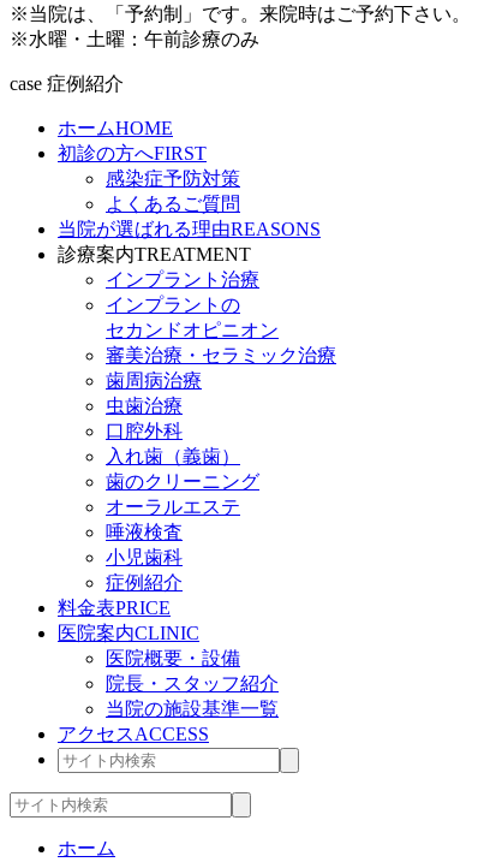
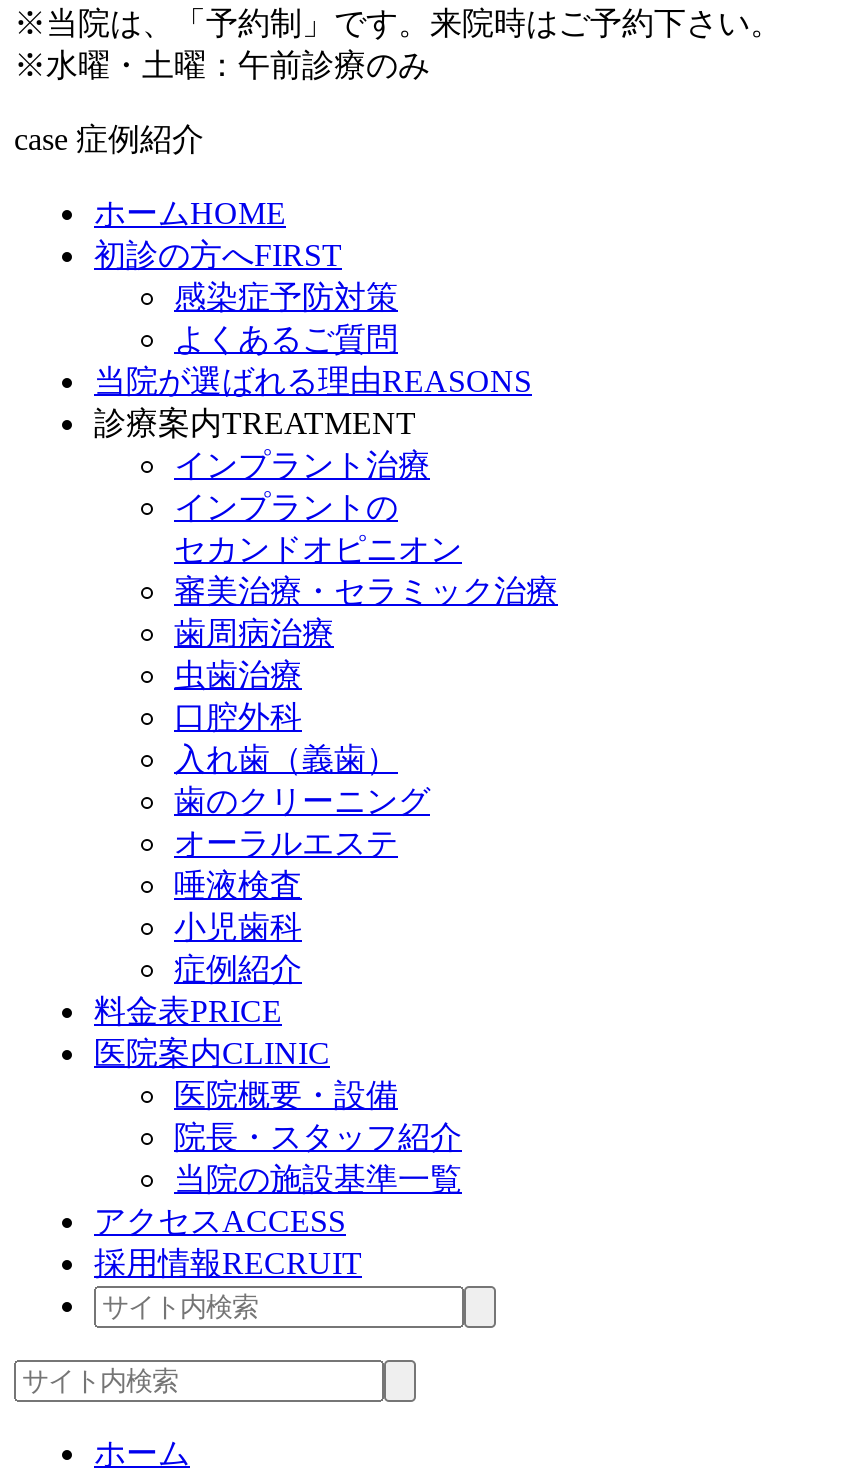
+ 採用情報RECRUIT
